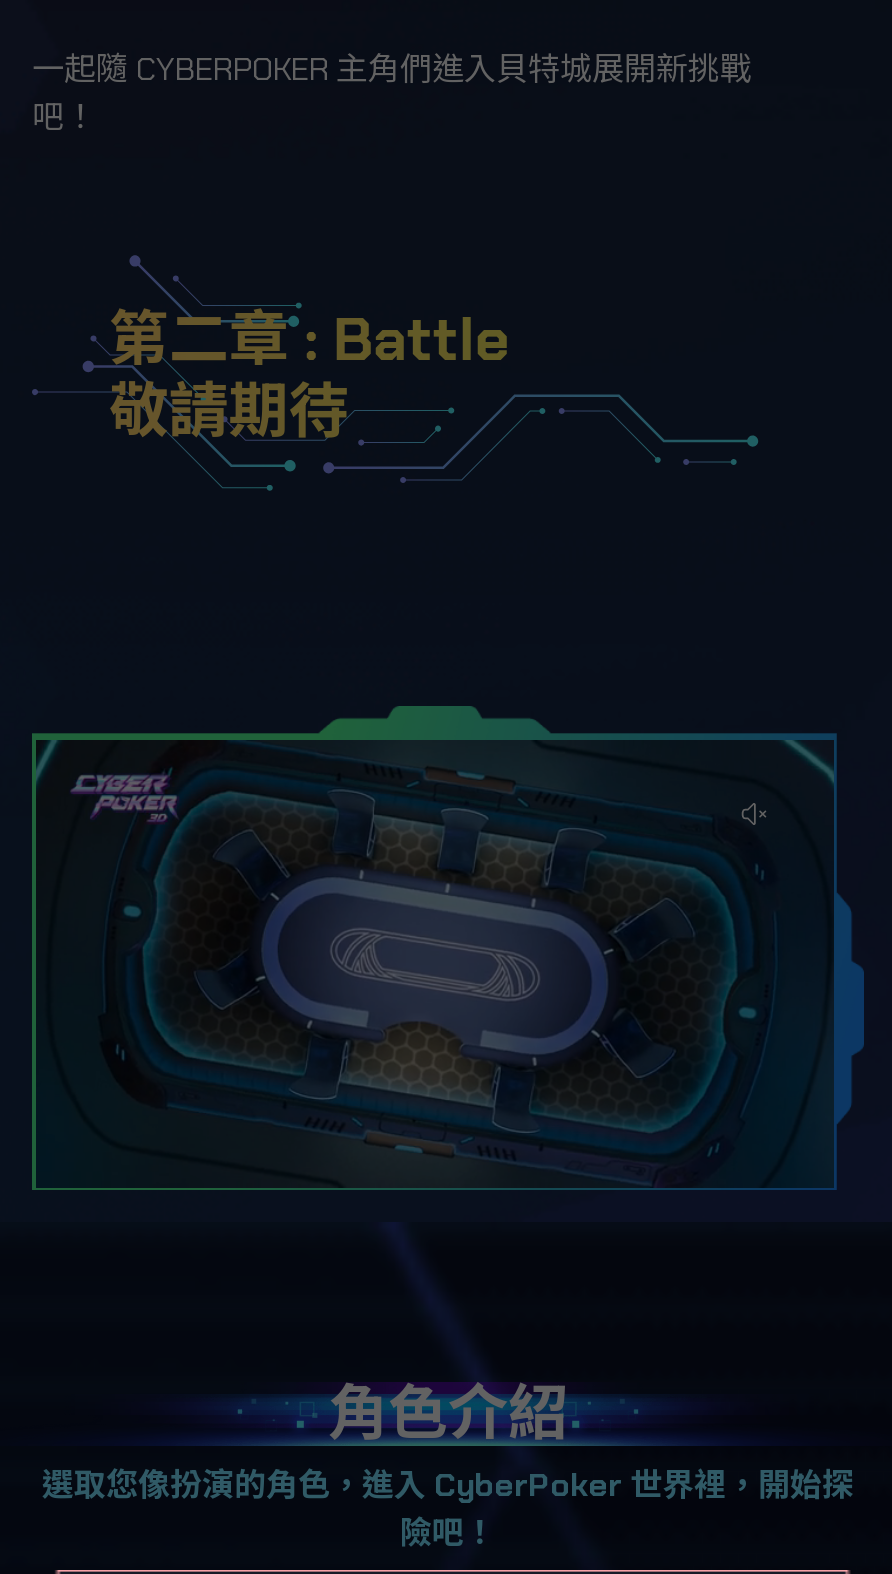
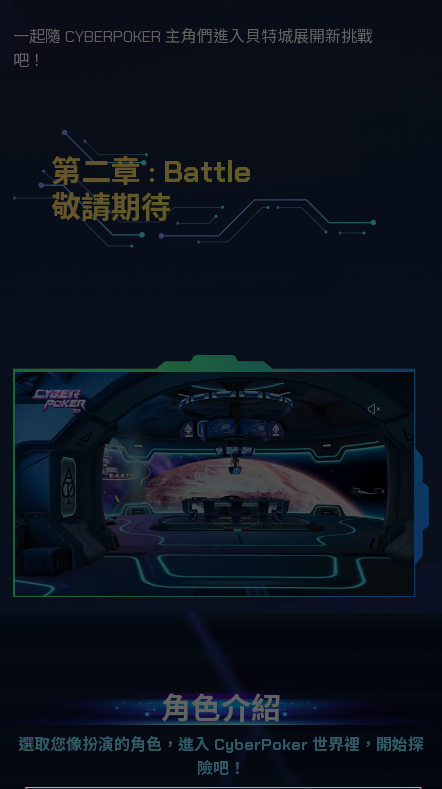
- [image]
+ [image]
